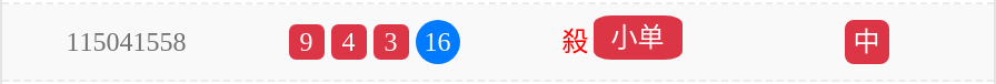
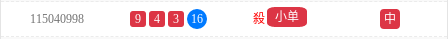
- 115041558
+ 115040998
